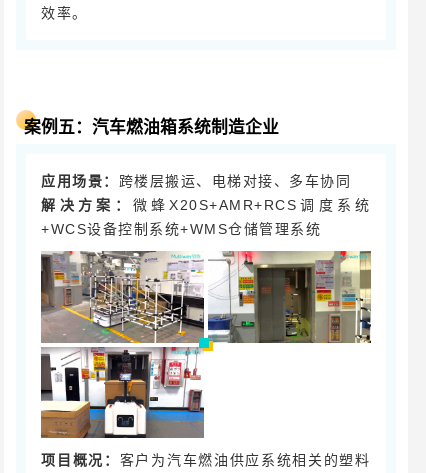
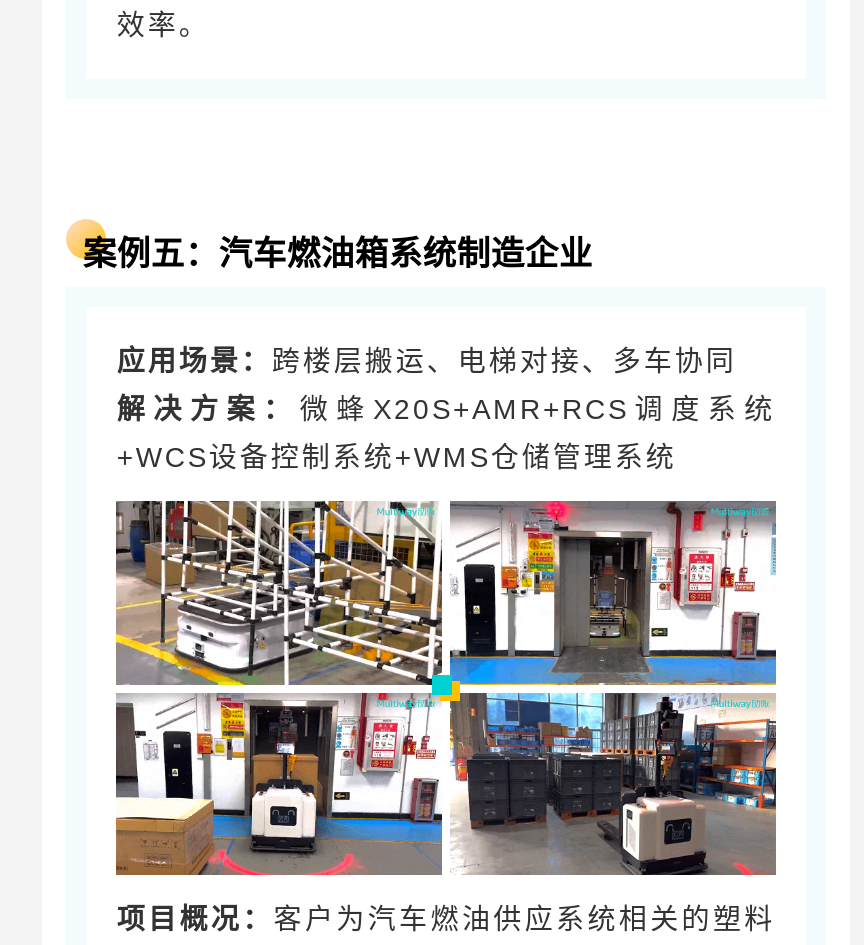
- [image]
+ [image]
